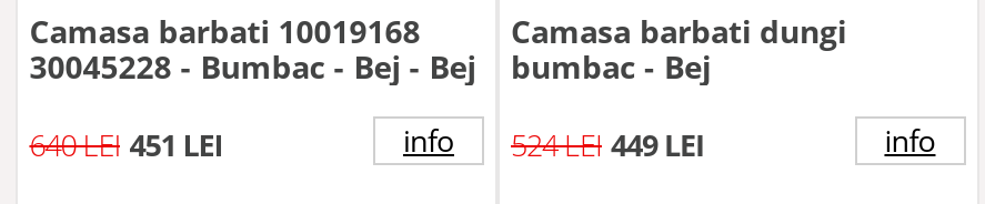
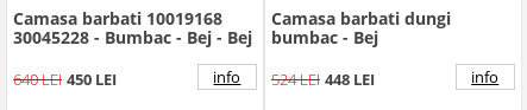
- 451 LEI
+ 450 LEI

- 449 LEI
+ 448 LEI
